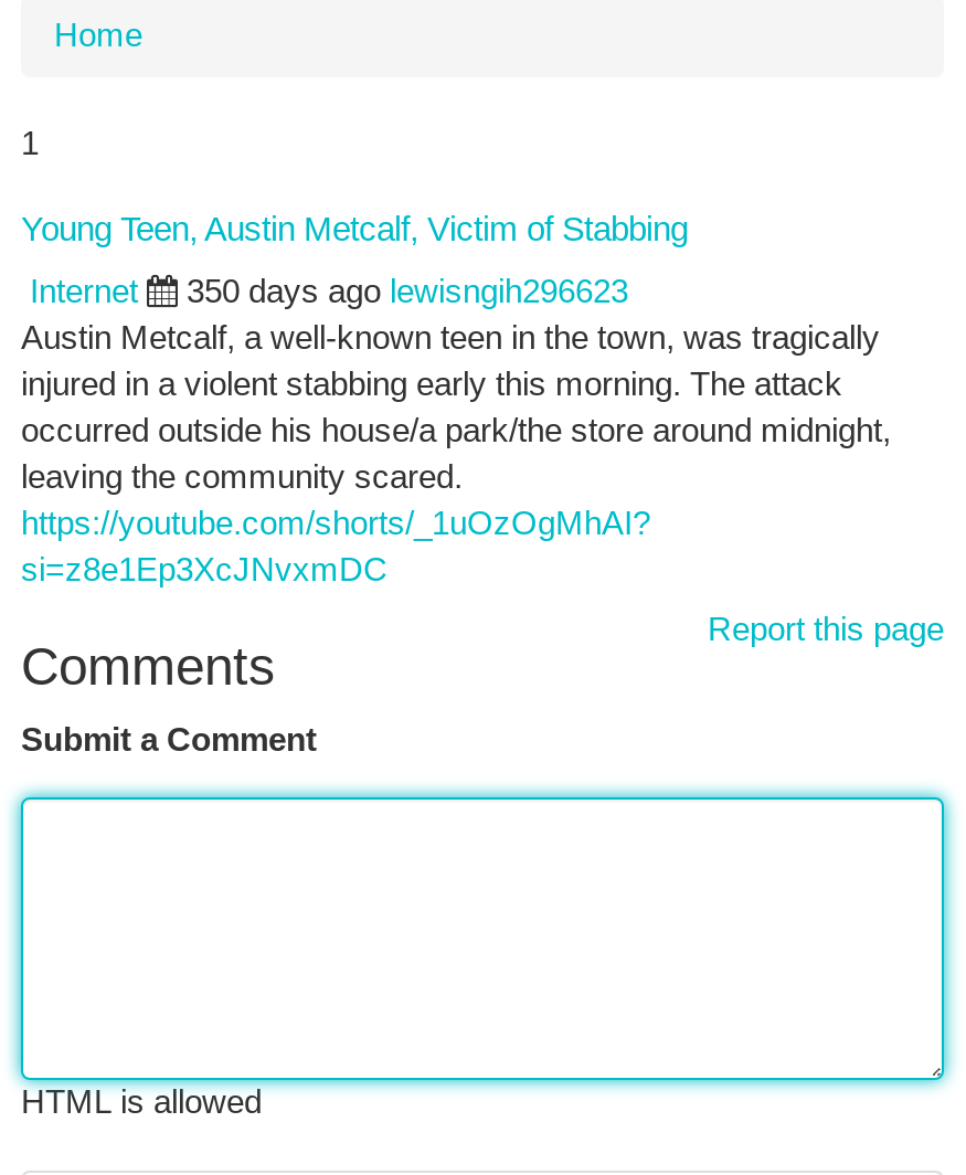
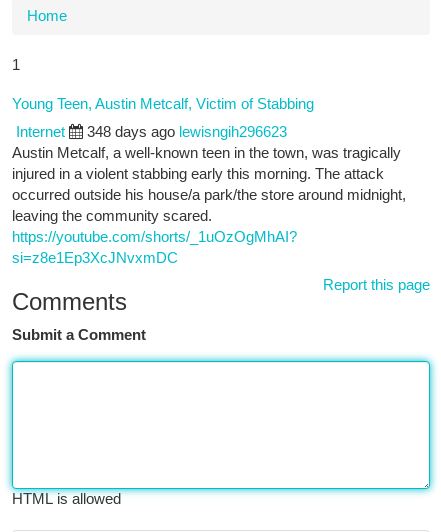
- 350 days ago lewisngih296623
+ 348 days ago lewisngih296623
